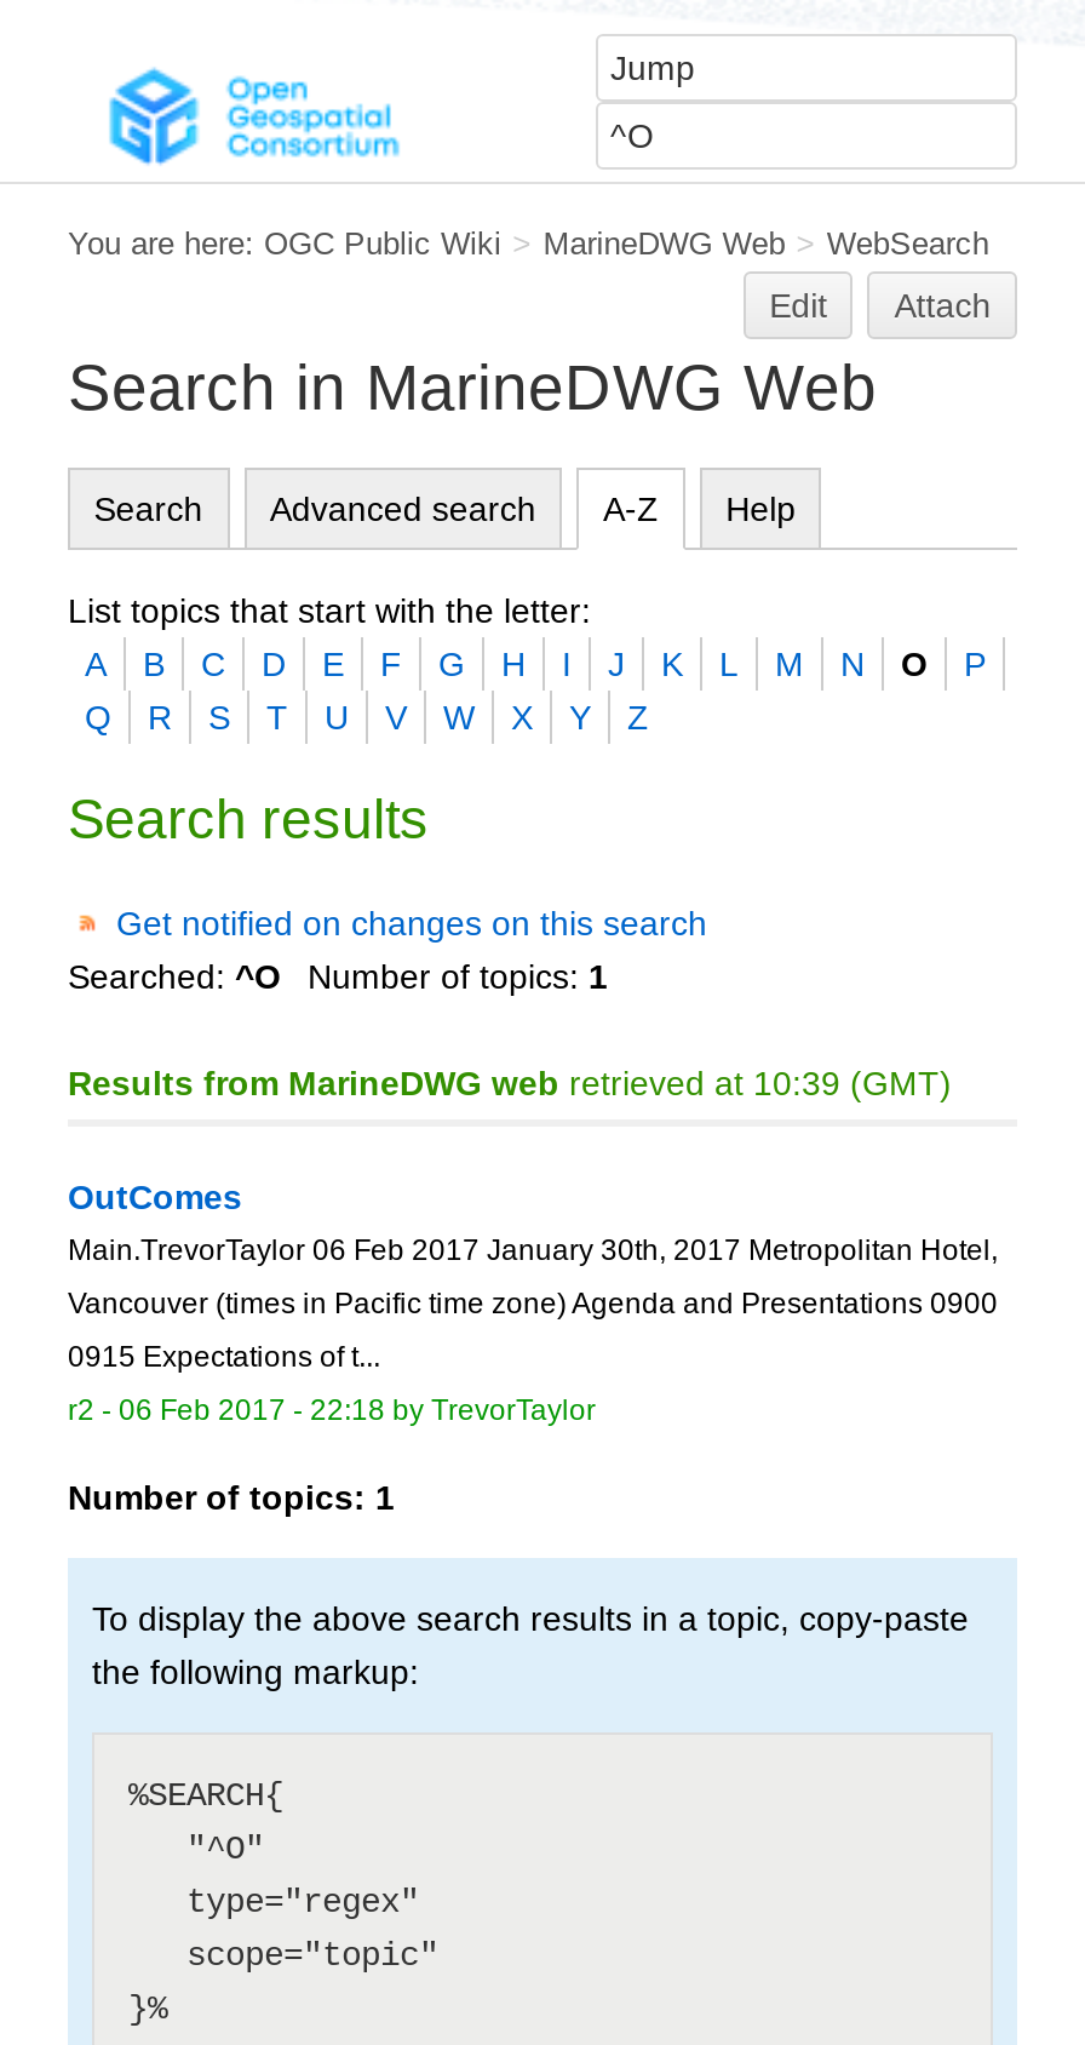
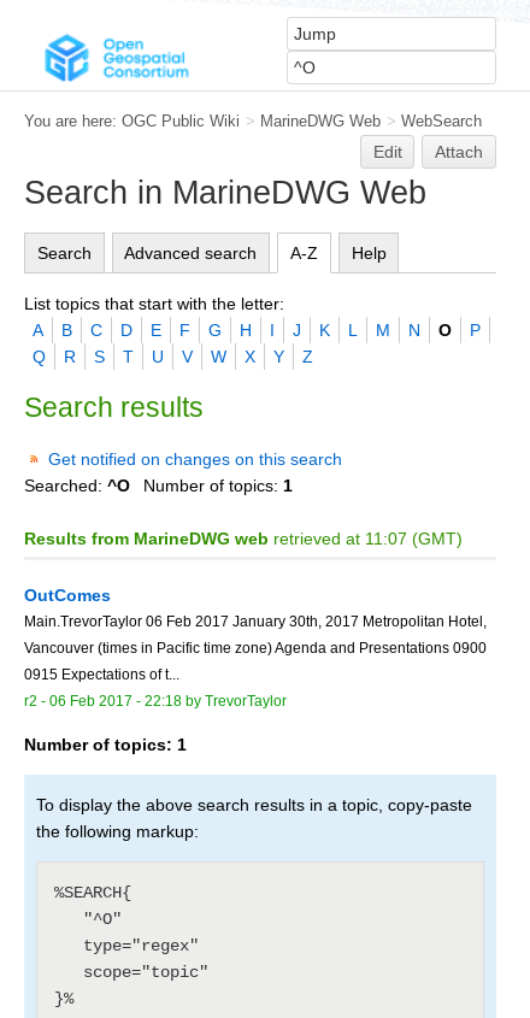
- Results from MarineDWG web retrieved at 10:39 (GMT)
+ Results from MarineDWG web retrieved at 11:07 (GMT)
